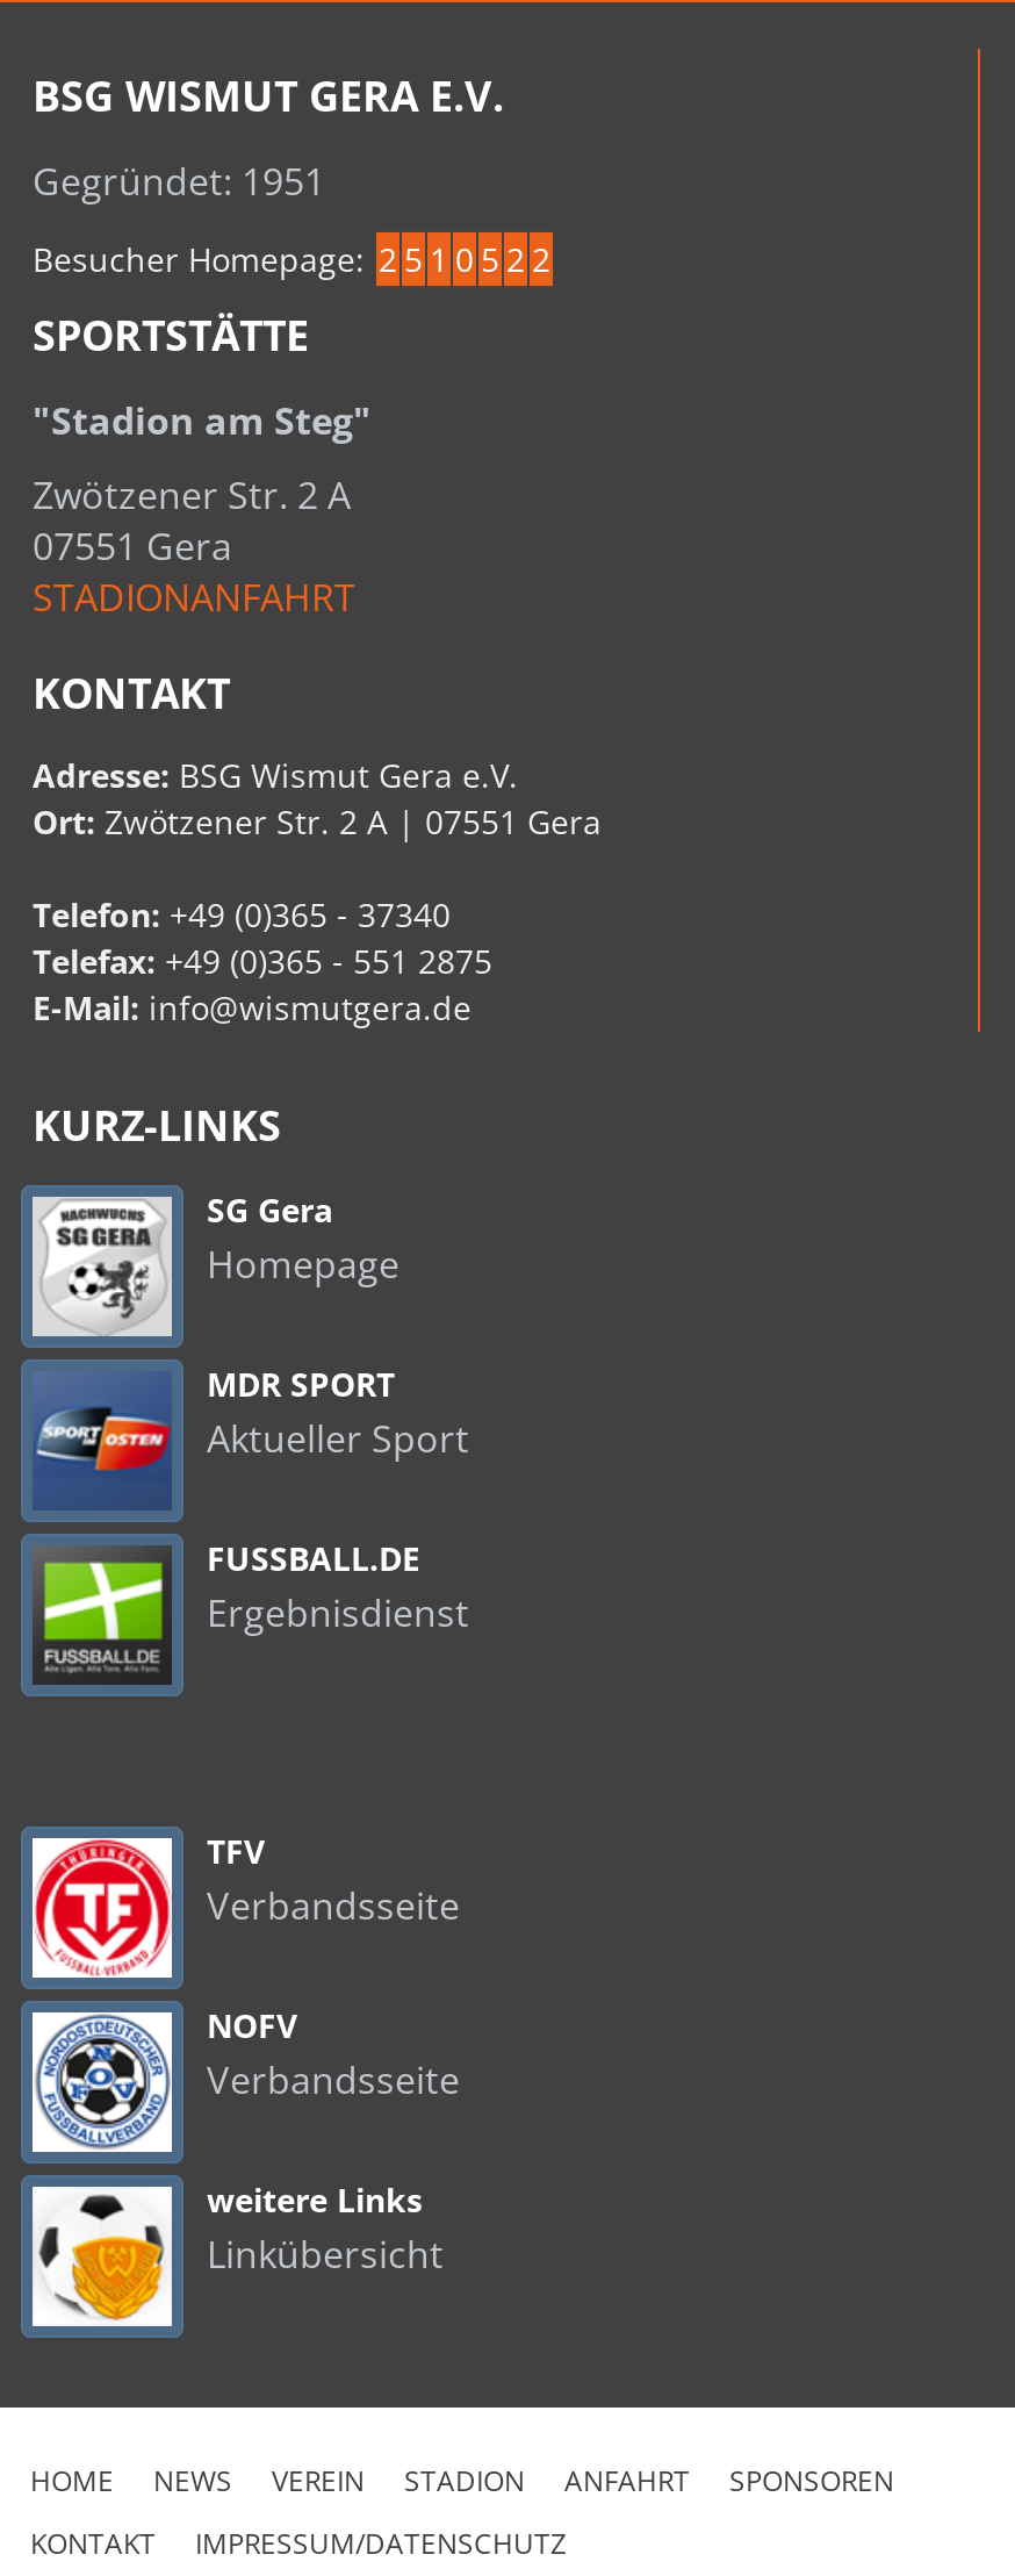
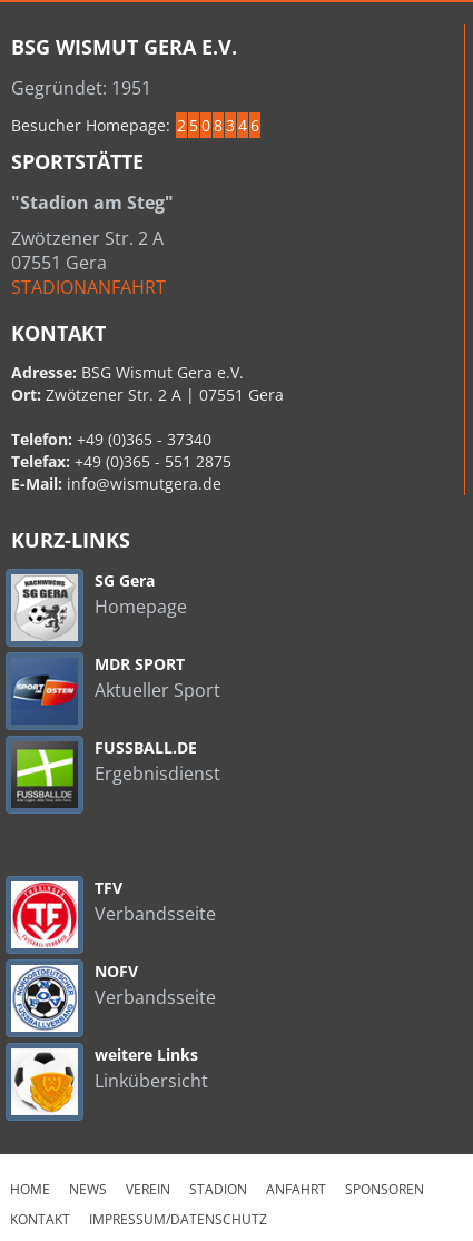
- Besucher Homepage: 2 5 1 0 5 2 2
+ Besucher Homepage: 2 5 0 8 3 4 6
